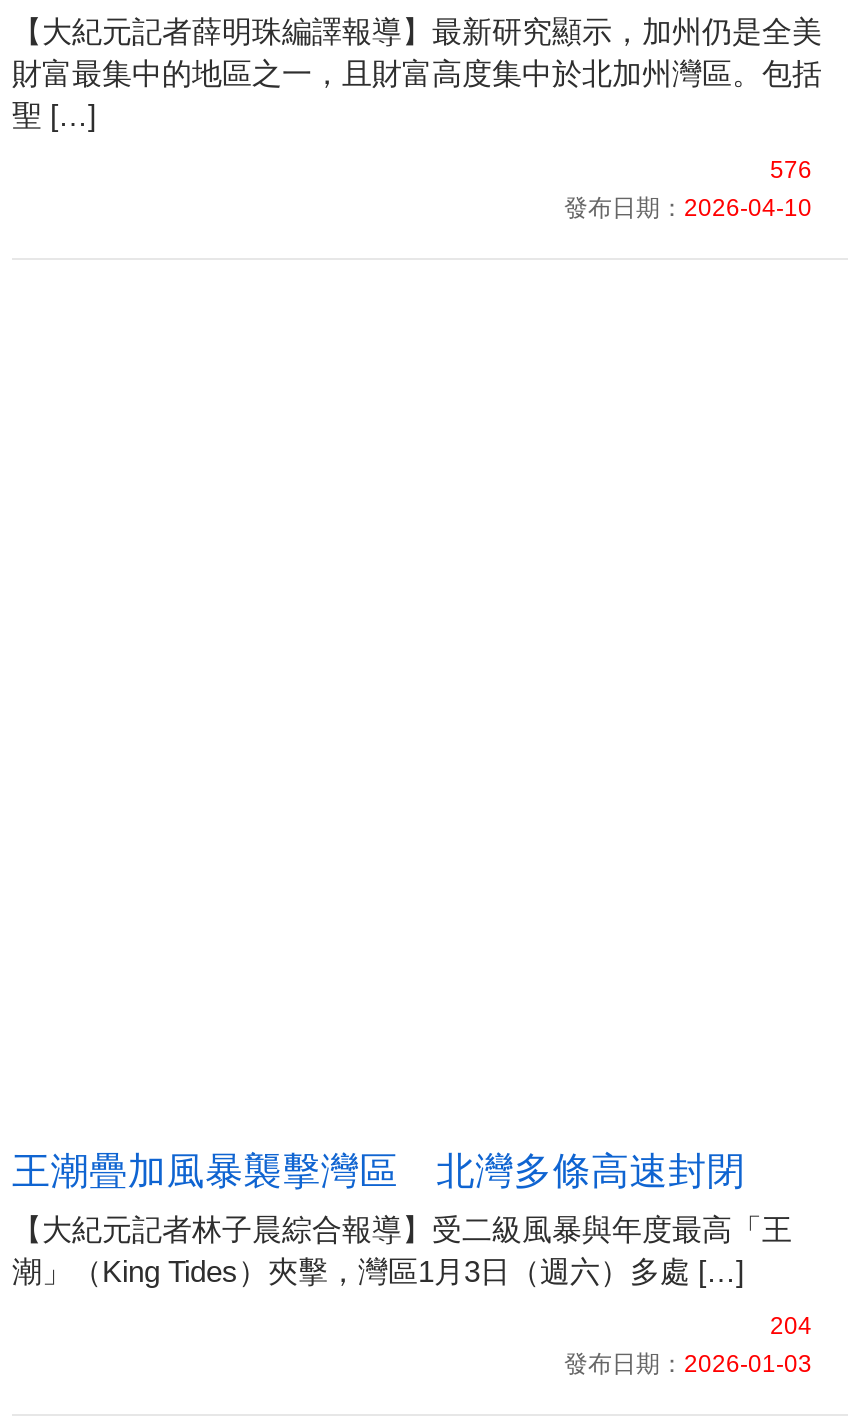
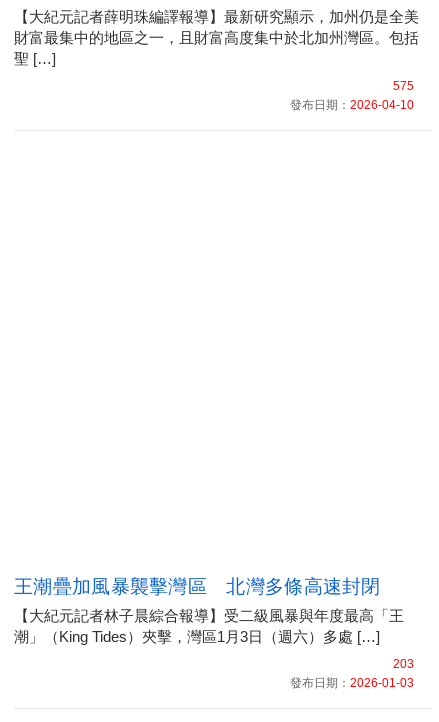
- 576
+ 575

- 204
+ 203
